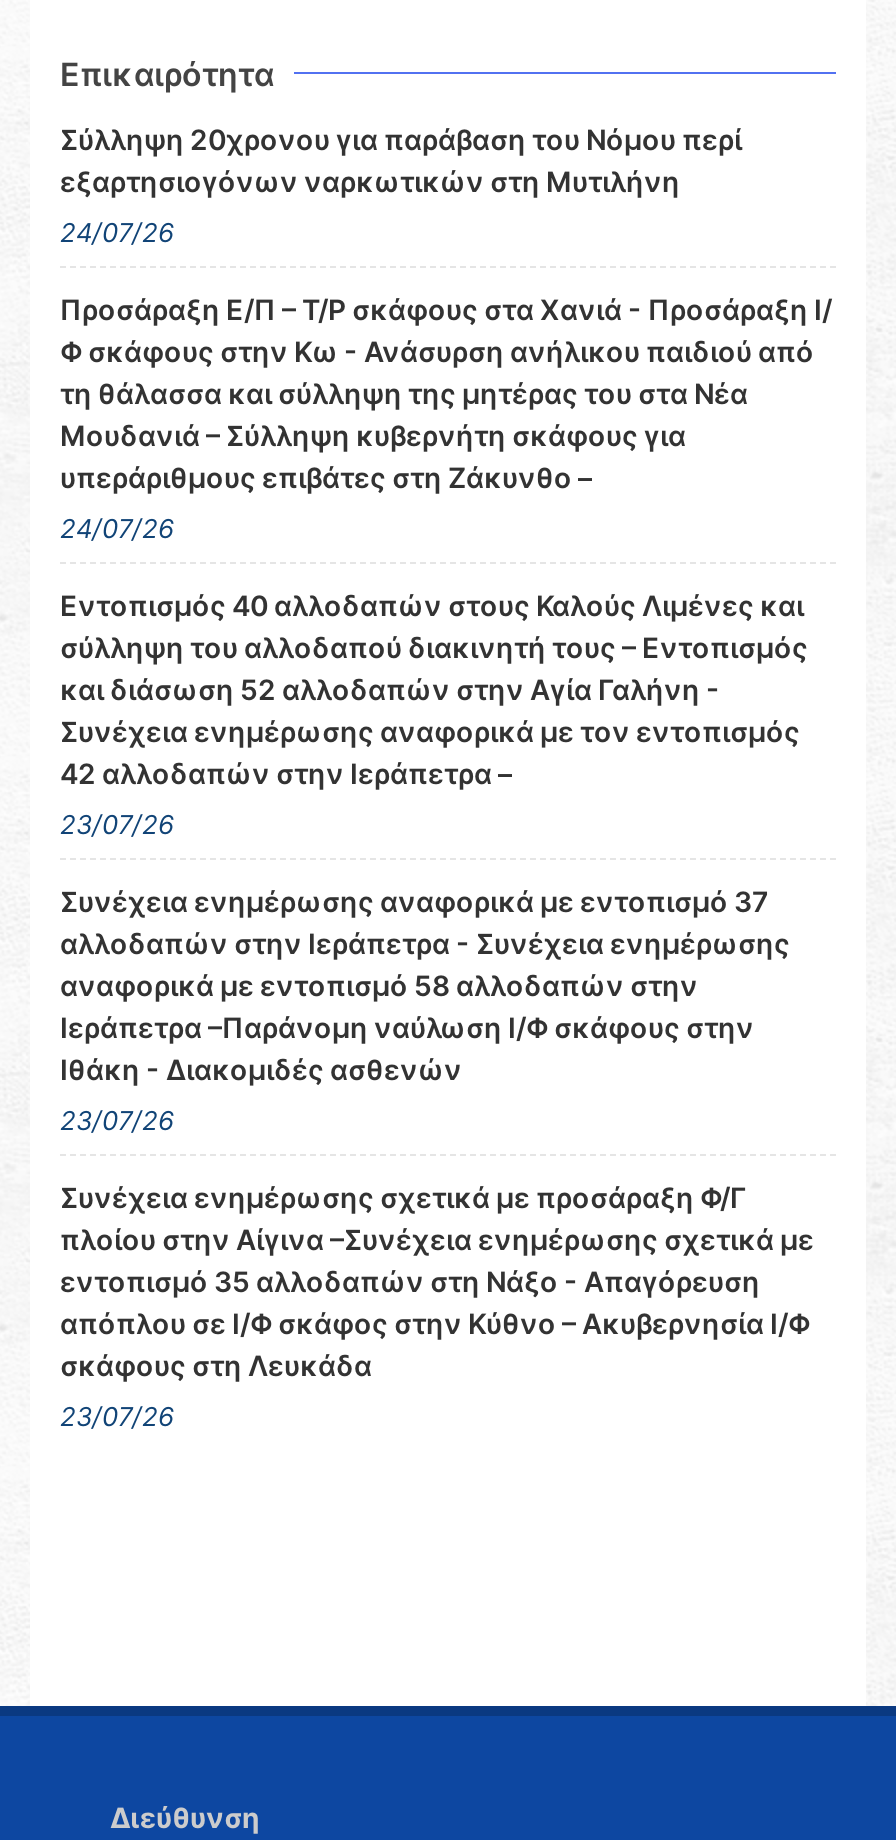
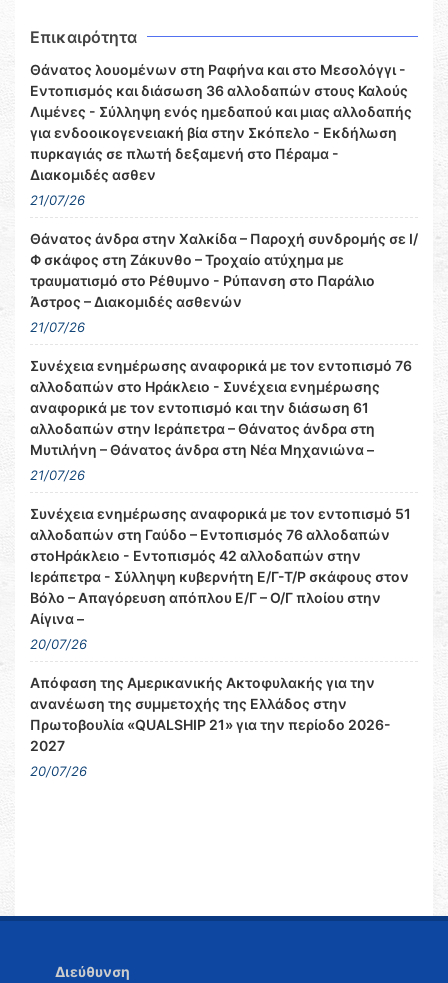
- Σύλληψη 20χρονου για παράβαση του Νόμου περί
- εξαρτησιογόνων ναρκωτικών στη Μυτιλήνη
+ Θάνατος λουομένων στη Ραφήνα και στο Μεσολόγγι -
+ Εντοπισμός και διάσωση 36 αλλοδαπών στους Καλούς
+ Λιμένες - Σύλληψη ενός ημεδαπού και μιας αλλοδαπής
+ για ενδοοικογενειακή βία στην Σκόπελο - Εκδήλωση
+ πυρκαγιάς σε πλωτή δεξαμενή στο Πέραμα -
+ Διακομιδές ασθεν

- 24/07/26
+ 21/07/26

- Προσάραξη Ε/Π – Τ/Ρ σκάφους στα Χανιά - Προσάραξη Ι/
- Φ σκάφους στην Κω - Ανάσυρση ανήλικου παιδιού από
- τη θάλασσα και σύλληψη της μητέρας του στα Νέα
- Μουδανιά – Σύλληψη κυβερνήτη σκάφους για
- υπεράριθμους επιβάτες στη Ζάκυνθο –
+ Θάνατος άνδρα στην Χαλκίδα – Παροχή συνδρομής σε Ι/
+ Φ σκάφος στη Ζάκυνθο – Τροχαίο ατύχημα με
+ τραυματισμό στο Ρέθυμνο - Ρύπανση στο Παράλιο
+ Άστρος – Διακομιδές ασθενών

- 24/07/26
+ 21/07/26

- Εντοπισμός 40 αλλοδαπών στους Καλούς Λιμένες και
- σύλληψη του αλλοδαπού διακινητή τους – Εντοπισμός
- και διάσωση 52 αλλοδαπών στην Αγία Γαλήνη -
- Συνέχεια ενημέρωσης αναφορικά με τον εντοπισμός
- 42 αλλοδαπών στην Ιεράπετρα –
+ Συνέχεια ενημέρωσης αναφορικά με τον εντοπισμό 76
+ αλλοδαπών στo Ηράκλειο - Συνέχεια ενημέρωσης
+ αναφορικά με τον εντοπισμό και την διάσωση 61
+ αλλοδαπών στην Ιεράπετρα – Θάνατος άνδρα στη
+ Μυτιλήνη – Θάνατος άνδρα στη Νέα Μηχανιώνα –

- 23/07/26
+ 21/07/26

- Συνέχεια ενημέρωσης αναφορικά με εντοπισμό 37
- αλλοδαπών στην Ιεράπετρα - Συνέχεια ενημέρωσης
- αναφορικά με εντοπισμό 58 αλλοδαπών στην
- Ιεράπετρα –Παράνομη ναύλωση Ι/Φ σκάφους στην
- Ιθάκη - Διακομιδές ασθενών
+ Συνέχεια ενημέρωσης αναφορικά με τον εντοπισμό 51
+ αλλοδαπών στη Γαύδο – Εντοπισμός 76 αλλοδαπών
+ στoΗράκλειο - Εντοπισμός 42 αλλοδαπών στην
+ Ιεράπετρα - Σύλληψη κυβερνήτη Ε/Γ-Τ/Ρ σκάφους στον
+ Βόλο – Απαγόρευση απόπλου Ε/Γ – Ο/Γ πλοίου στην
+ Αίγινα –

- 23/07/26
+ 20/07/26

- Συνέχεια ενημέρωσης σχετικά με προσάραξη Φ/Γ
- πλοίου στην Αίγινα –Συνέχεια ενημέρωσης σχετικά με
- εντοπισμό 35 αλλοδαπών στη Νάξο - Απαγόρευση
- απόπλου σε Ι/Φ σκάφος στην Κύθνο – Ακυβερνησία Ι/Φ
- σκάφους στη Λευκάδα
+ Απόφαση της Αμερικανικής Ακτοφυλακής για την
+ ανανέωση της συμμετοχής της Ελλάδος στην
+ Πρωτοβουλία «QUALSHIP 21» για την περίοδο 2026-
+ 2027

- 23/07/26
+ 20/07/26
